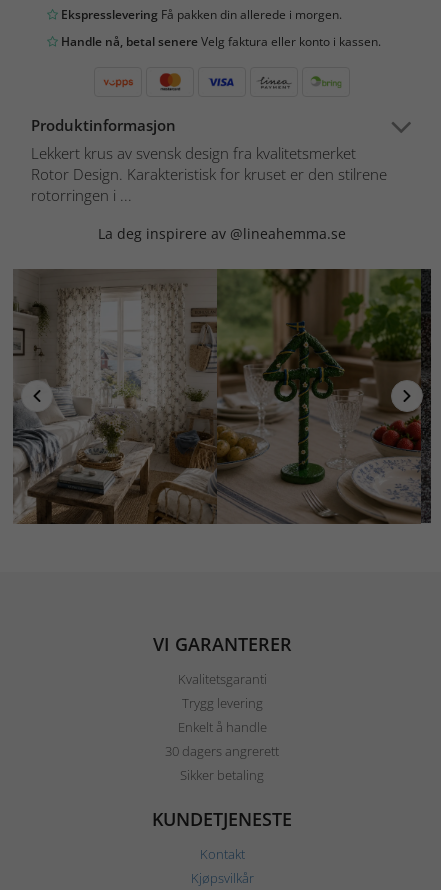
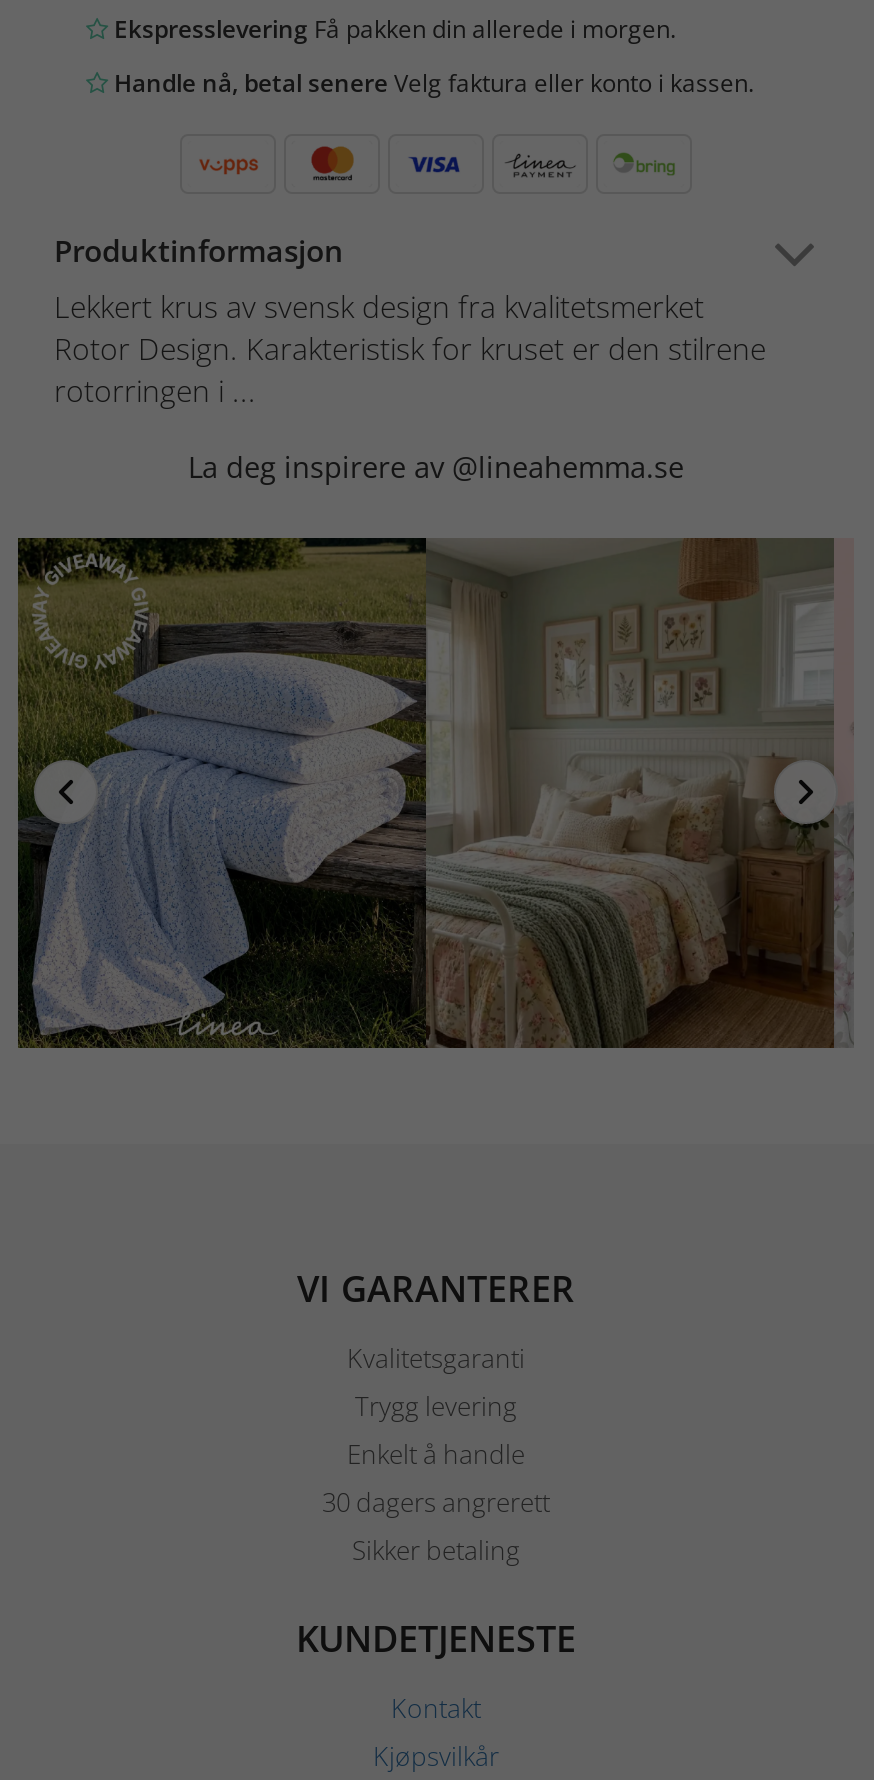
- [image]
+ [image]
